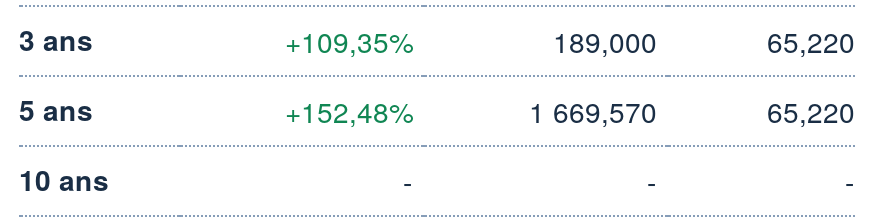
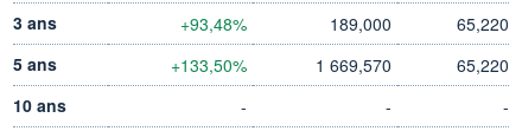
- +109,35%
+ +93,48%

- +152,48%
+ +133,50%
